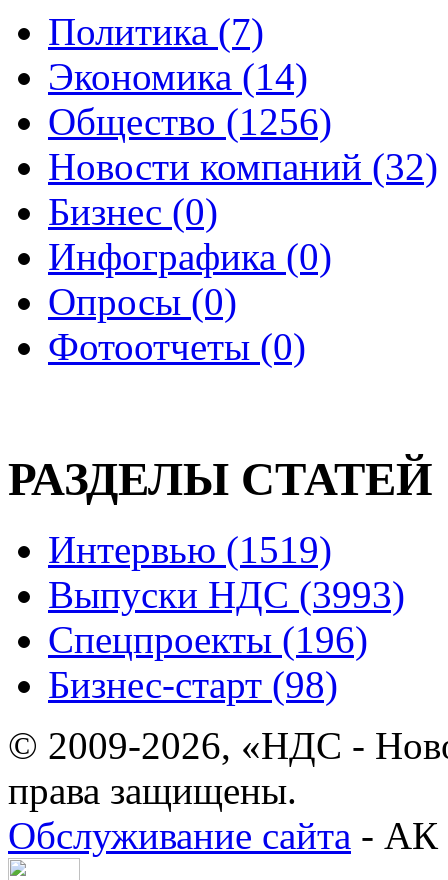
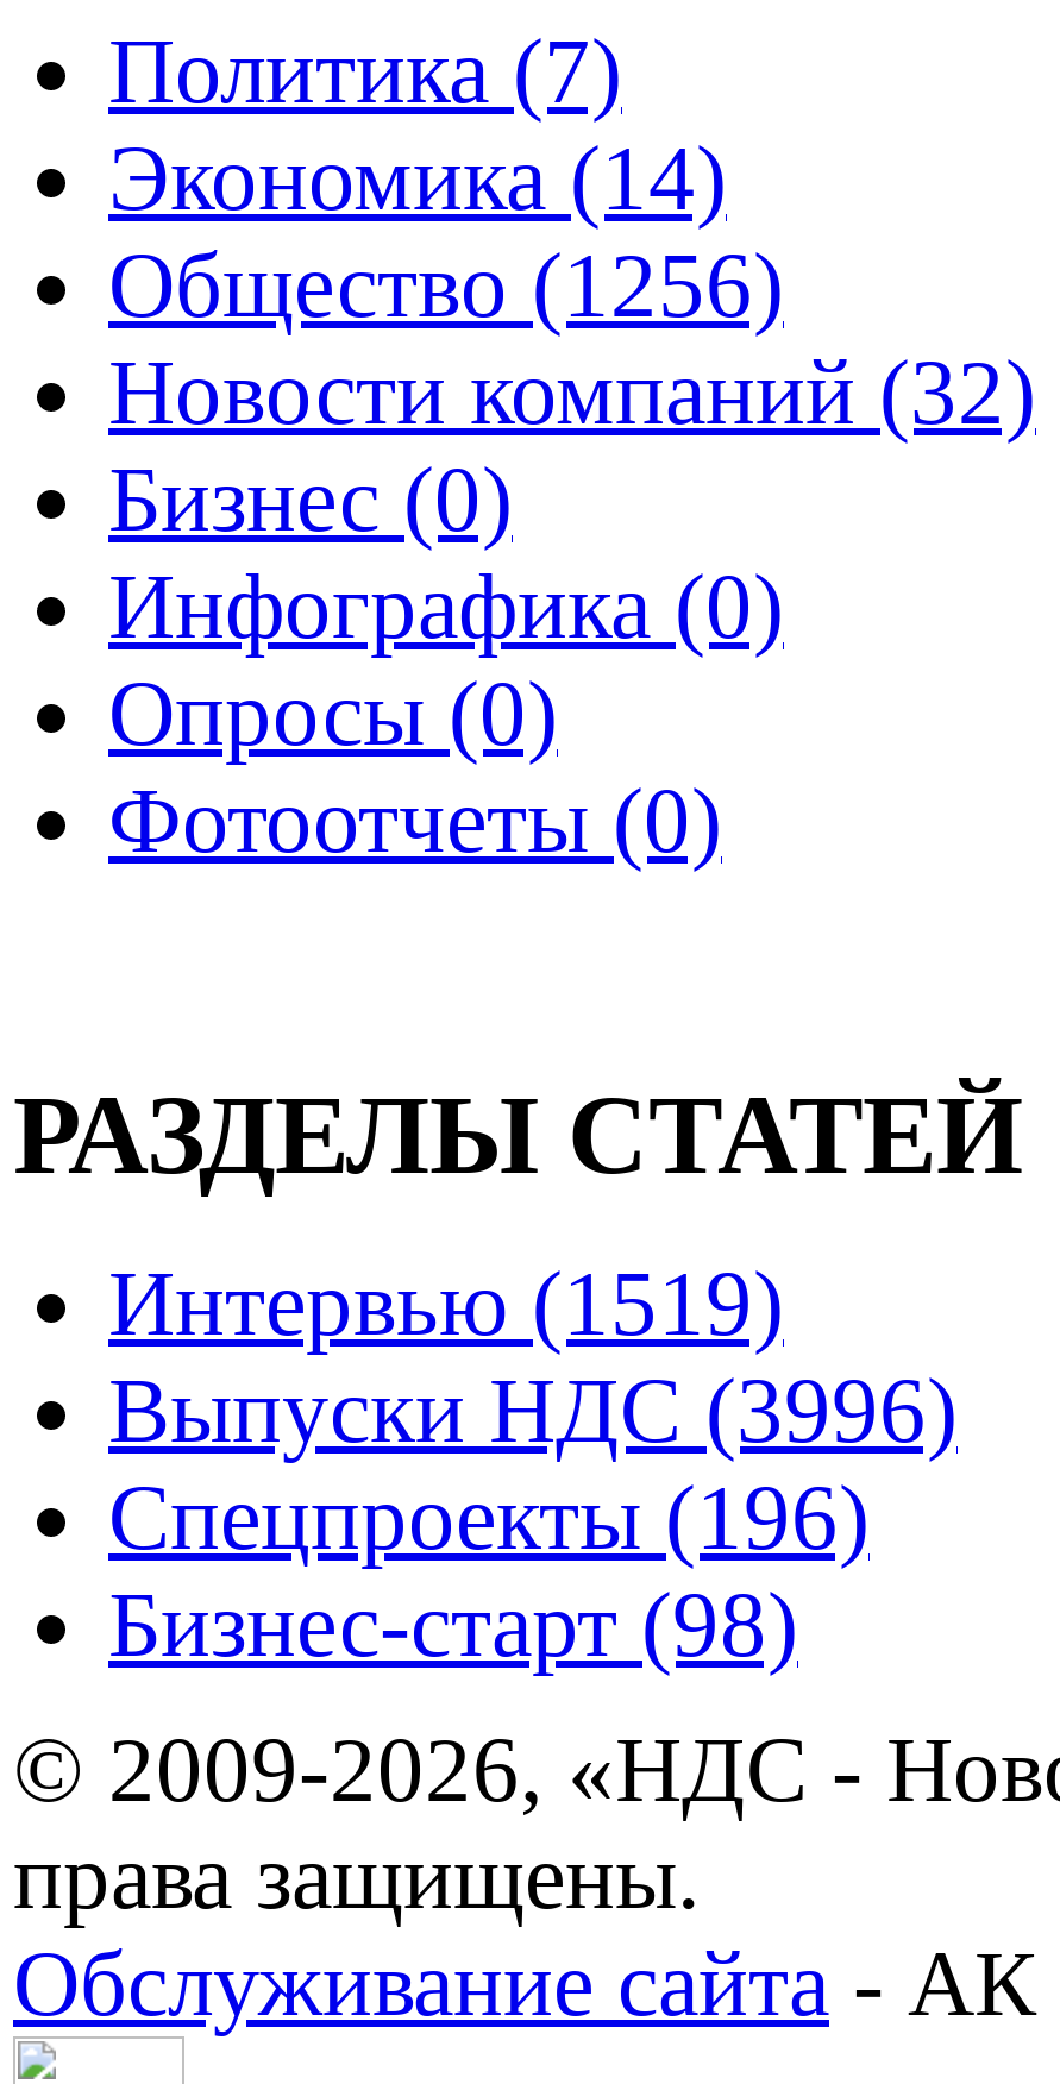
- Выпуски НДС (3993)
+ Выпуски НДС (3996)
